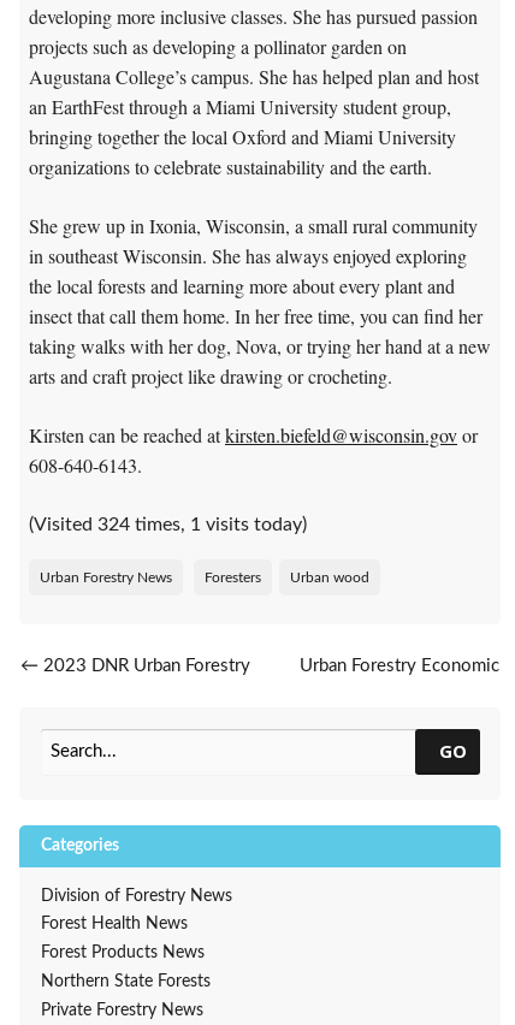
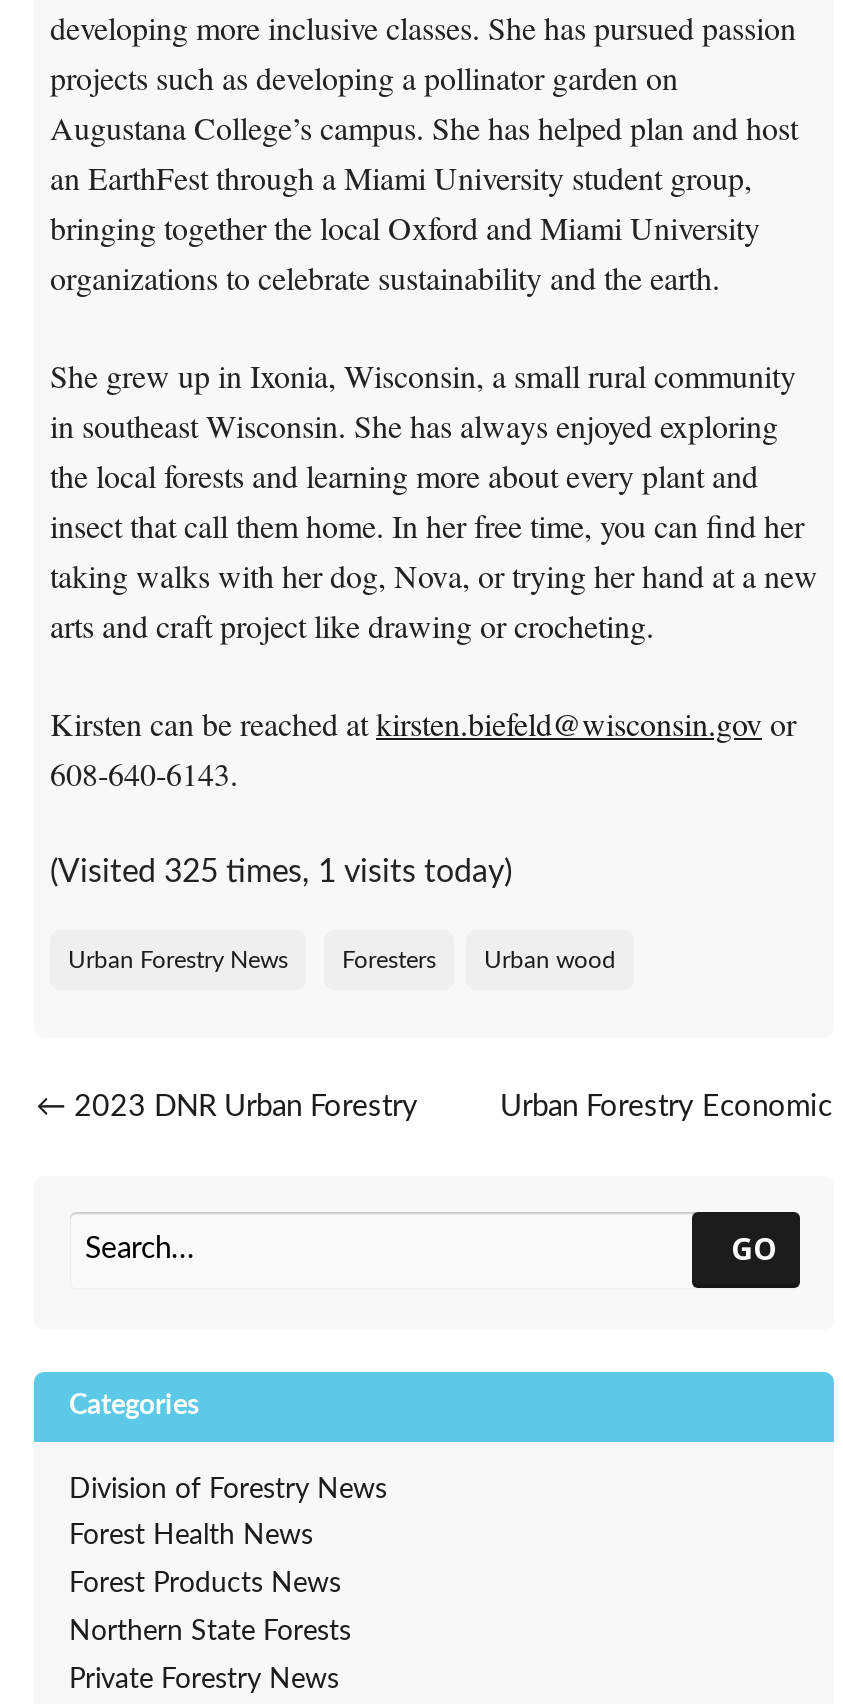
- (Visited 324 times, 1 visits today)
+ (Visited 325 times, 1 visits today)
